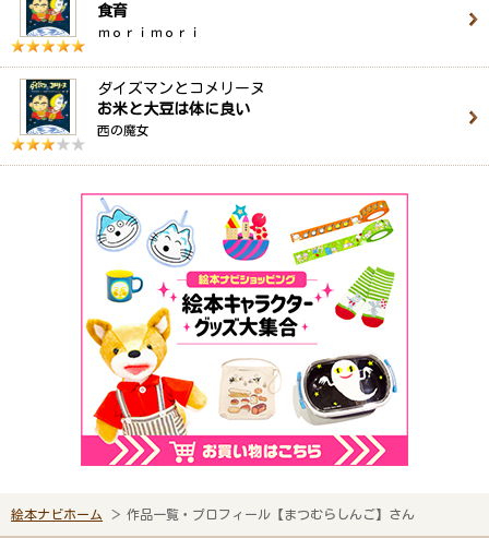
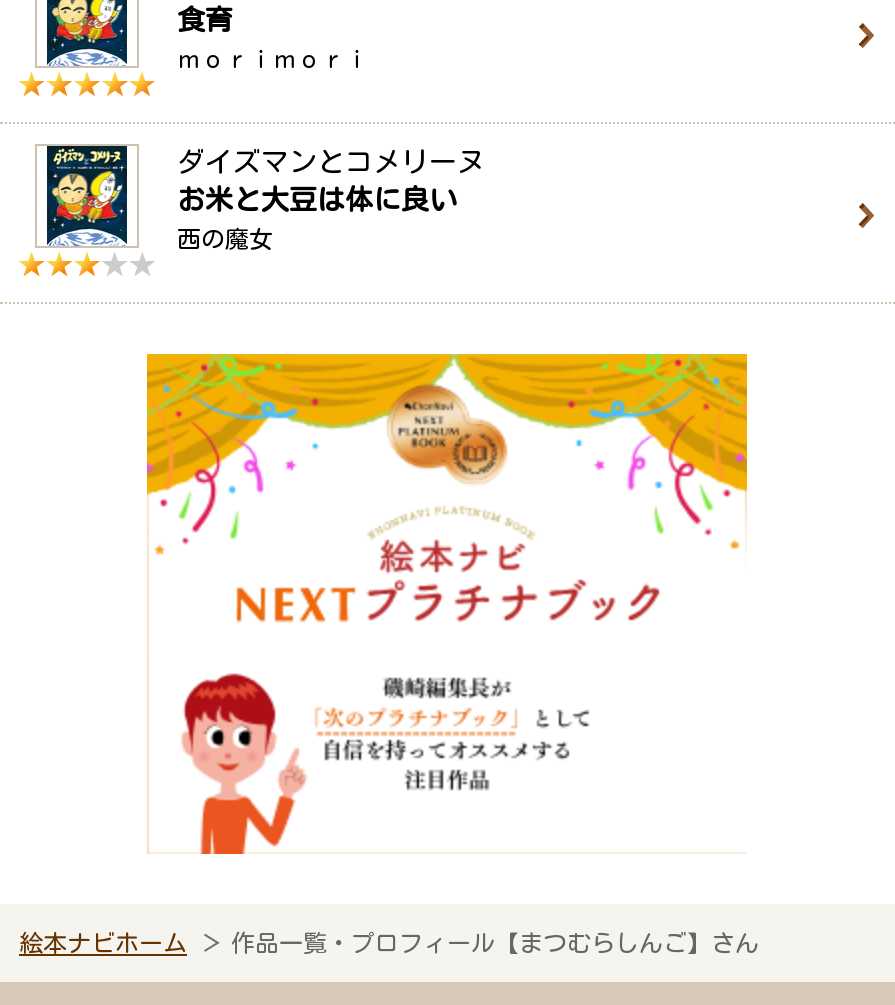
- [image]
+ [image]
